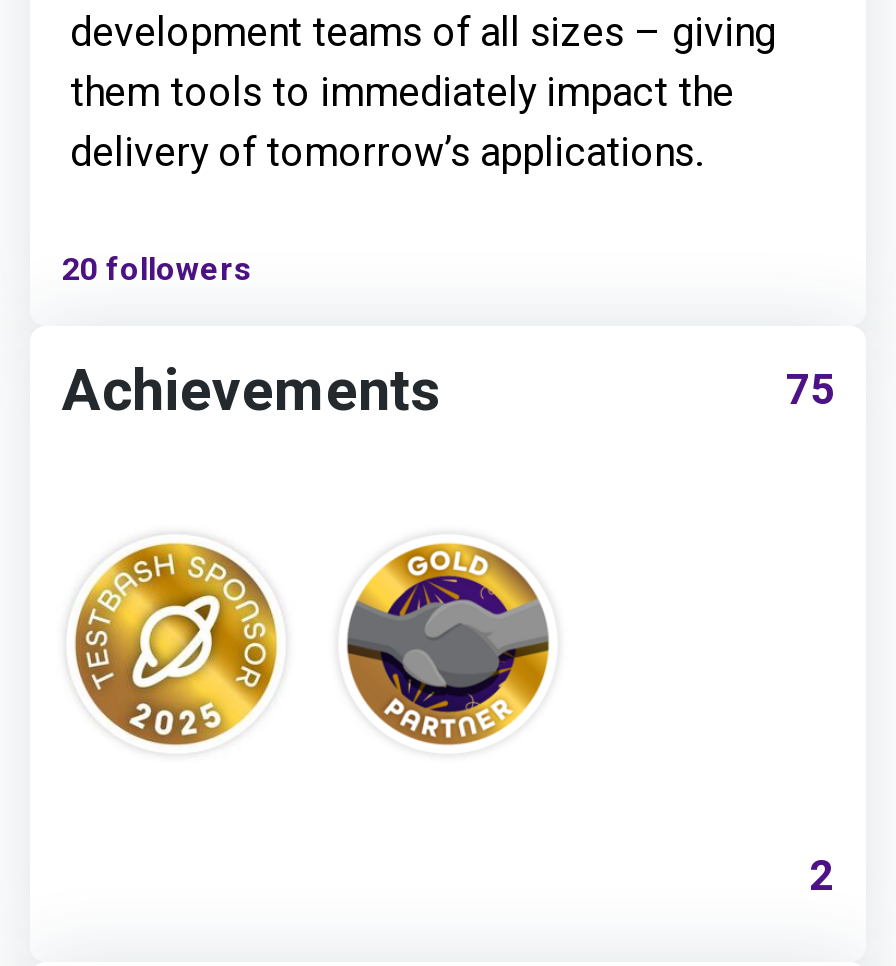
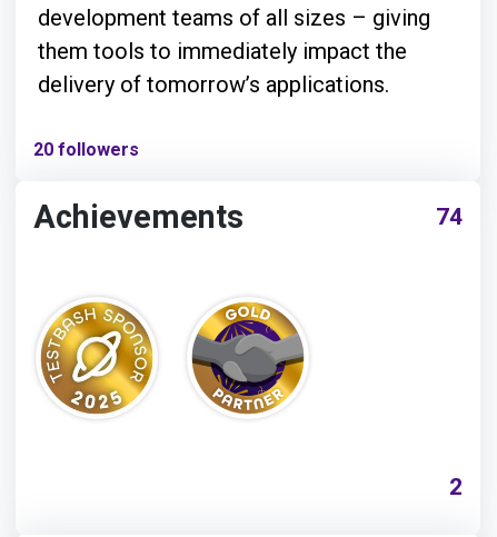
- 75
+ 74
